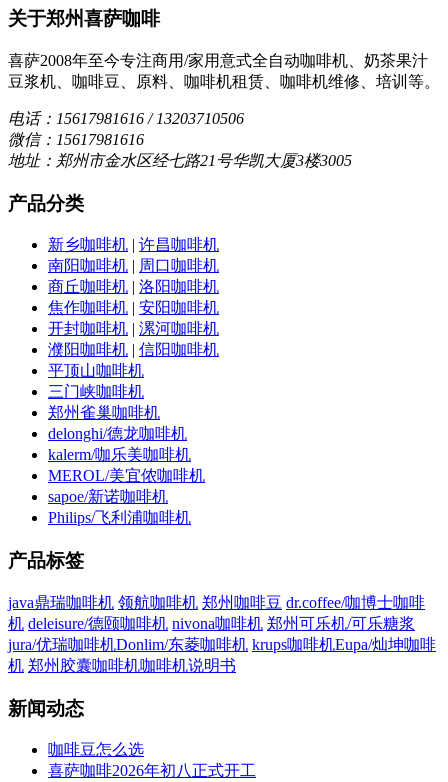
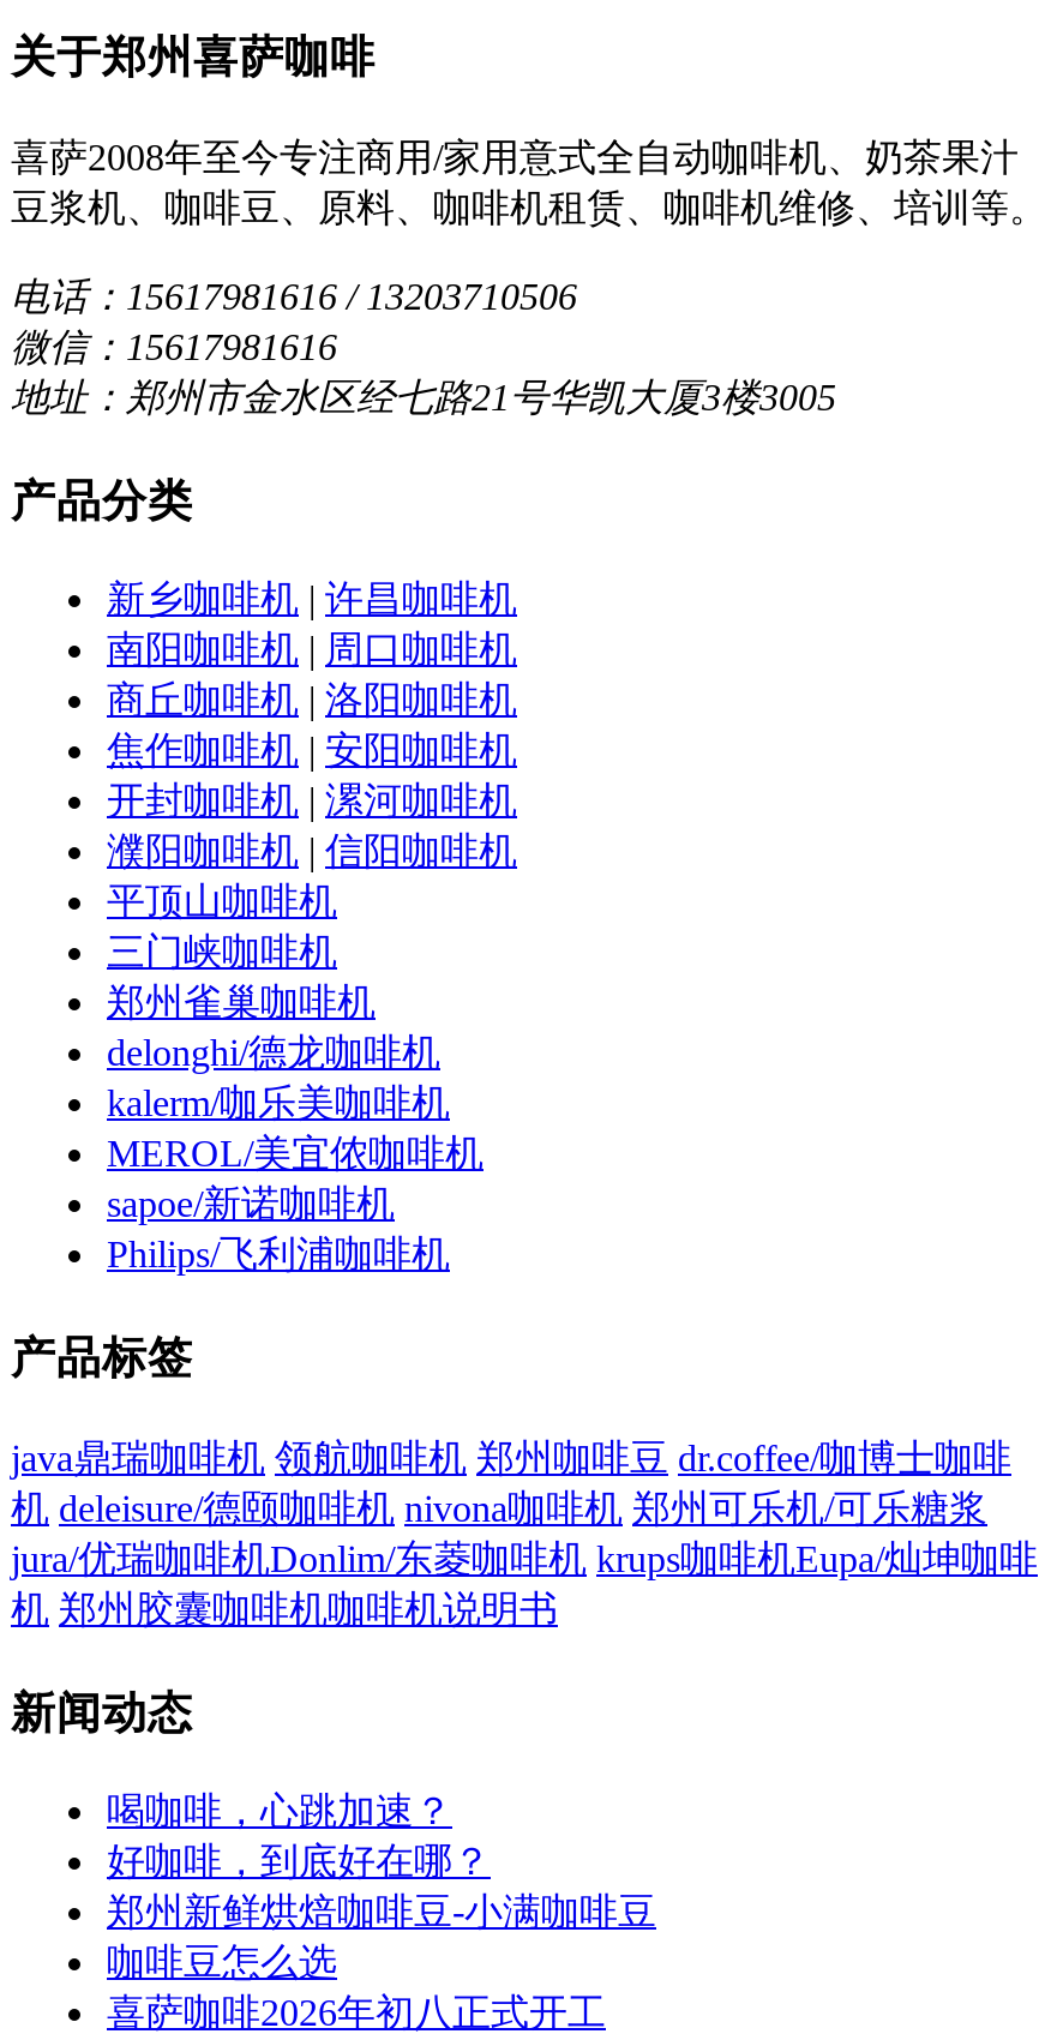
+ 喝咖啡，心跳加速？
+ 好咖啡，到底好在哪？
+ 郑州新鲜烘焙咖啡豆-小满咖啡豆
